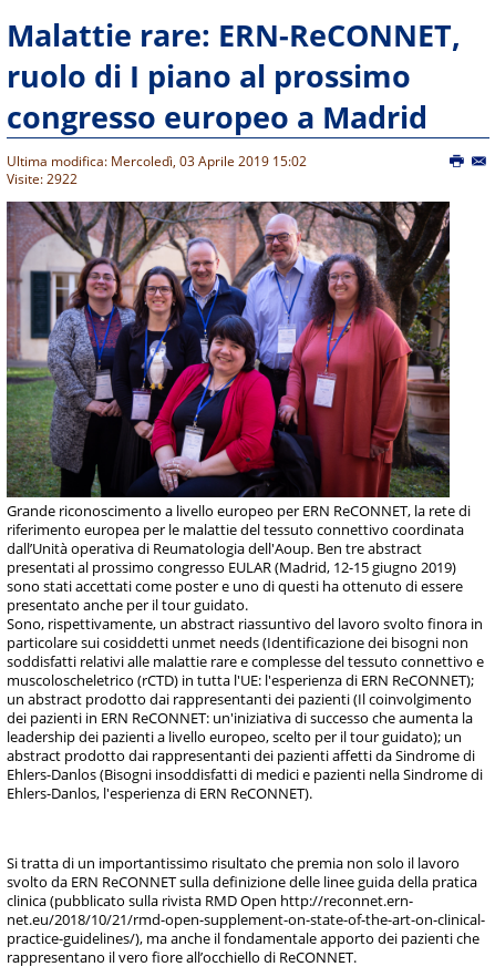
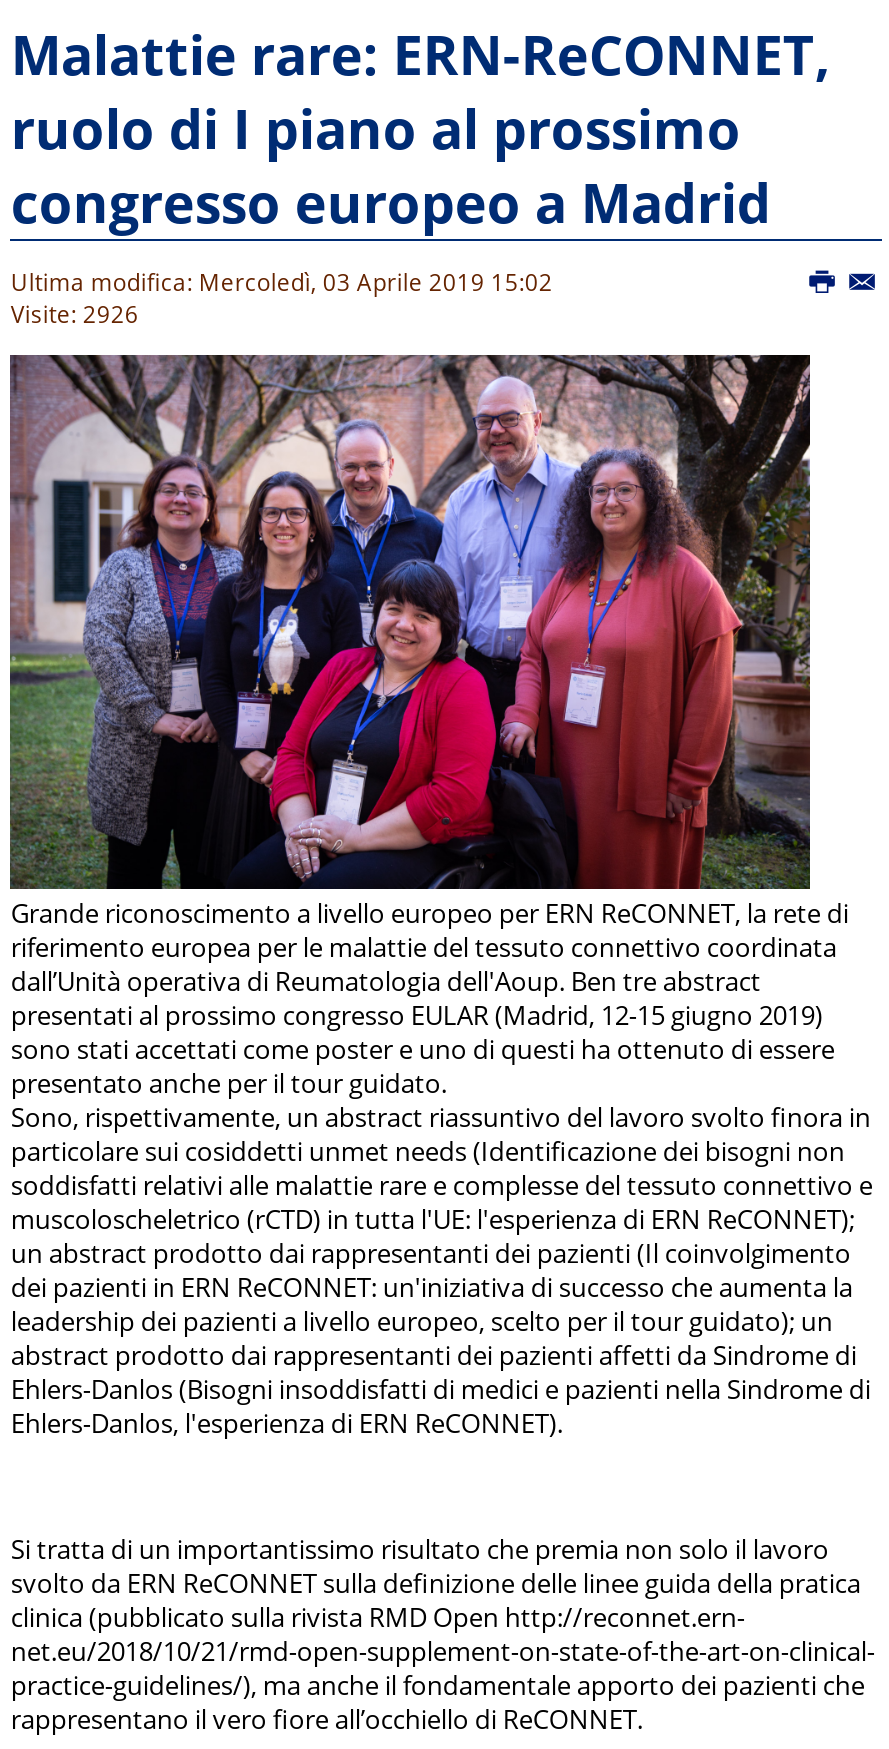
- Visite: 2922
+ Visite: 2926
